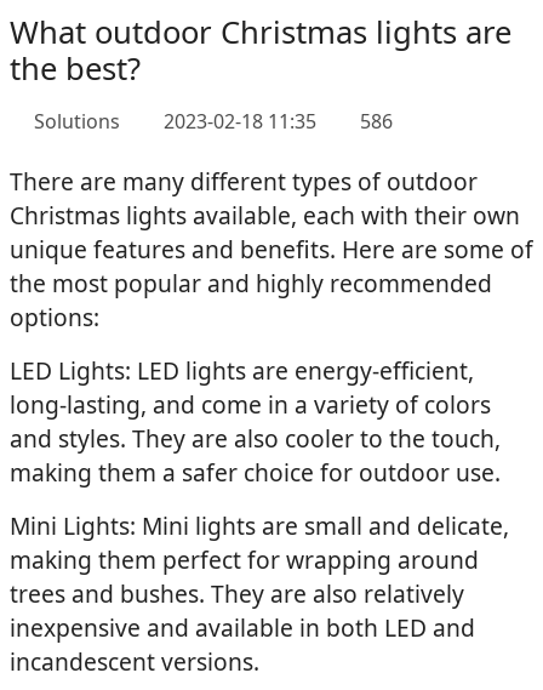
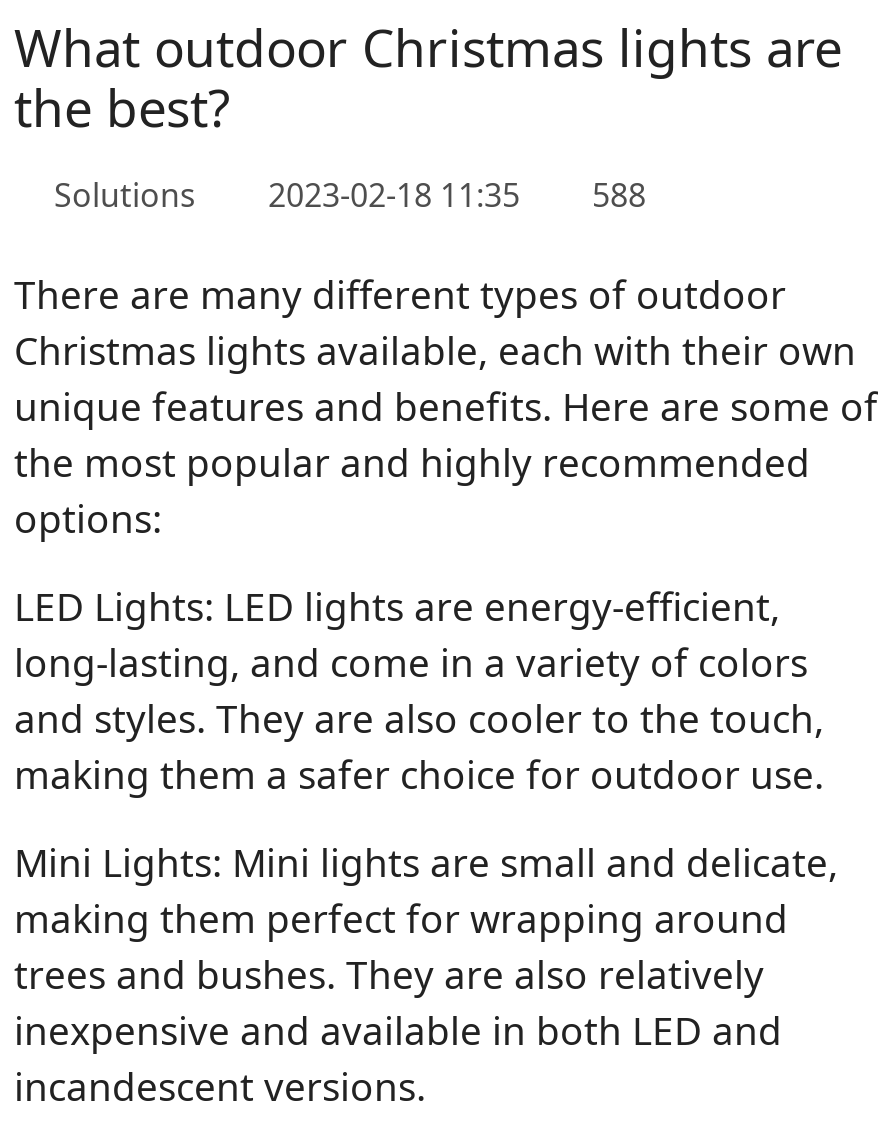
- Solutions 2023-02-18 11:35 586
+ Solutions 2023-02-18 11:35 588
